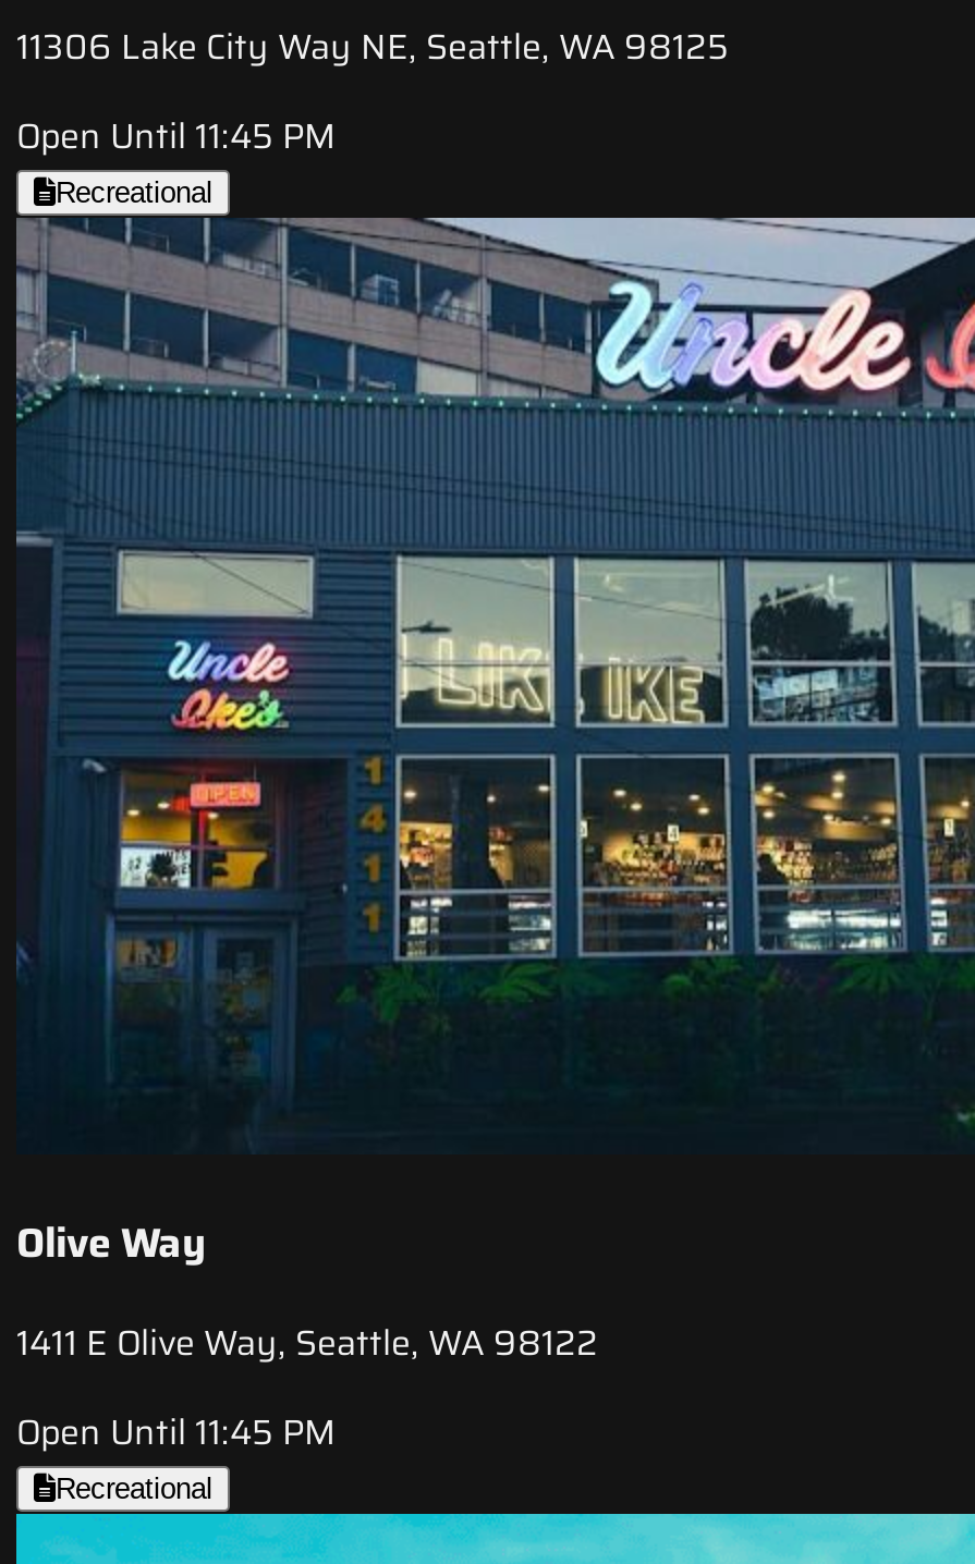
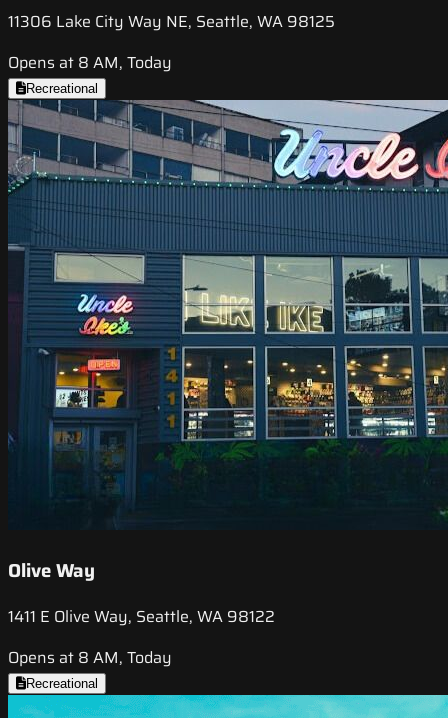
- Open Until 11:45 PM
+ Opens at 8 AM, Today

- Open Until 11:45 PM
+ Opens at 8 AM, Today
